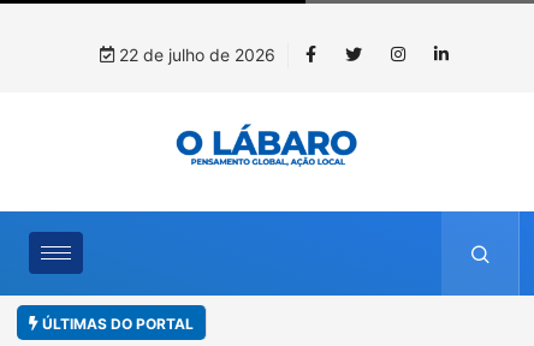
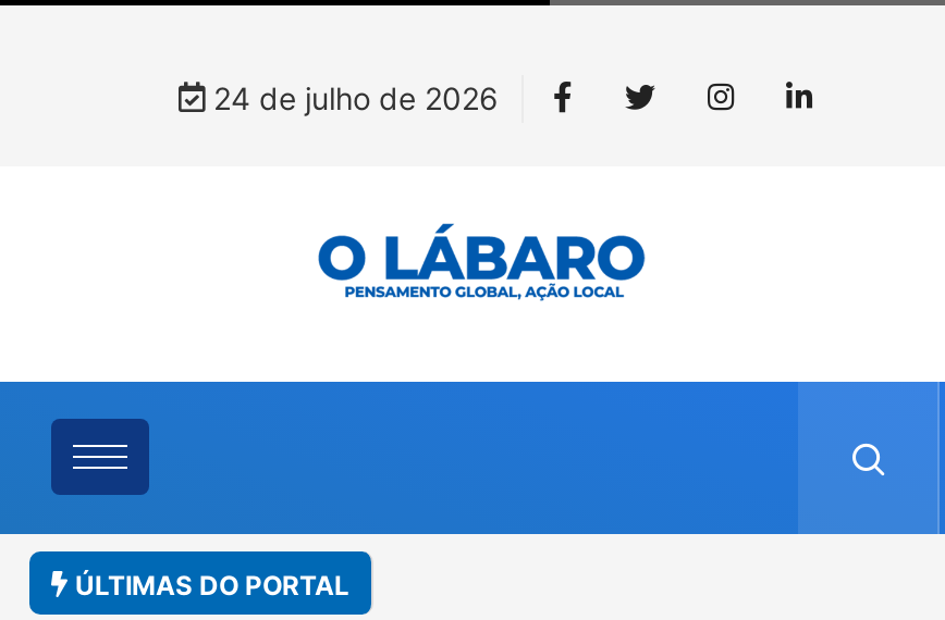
- 22 de julho de 2026
+ 24 de julho de 2026
